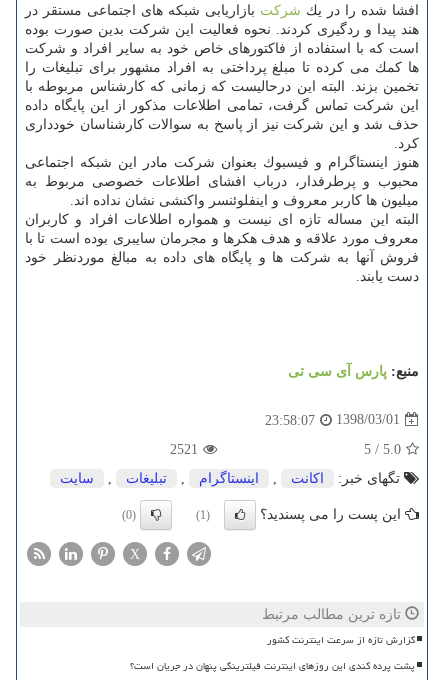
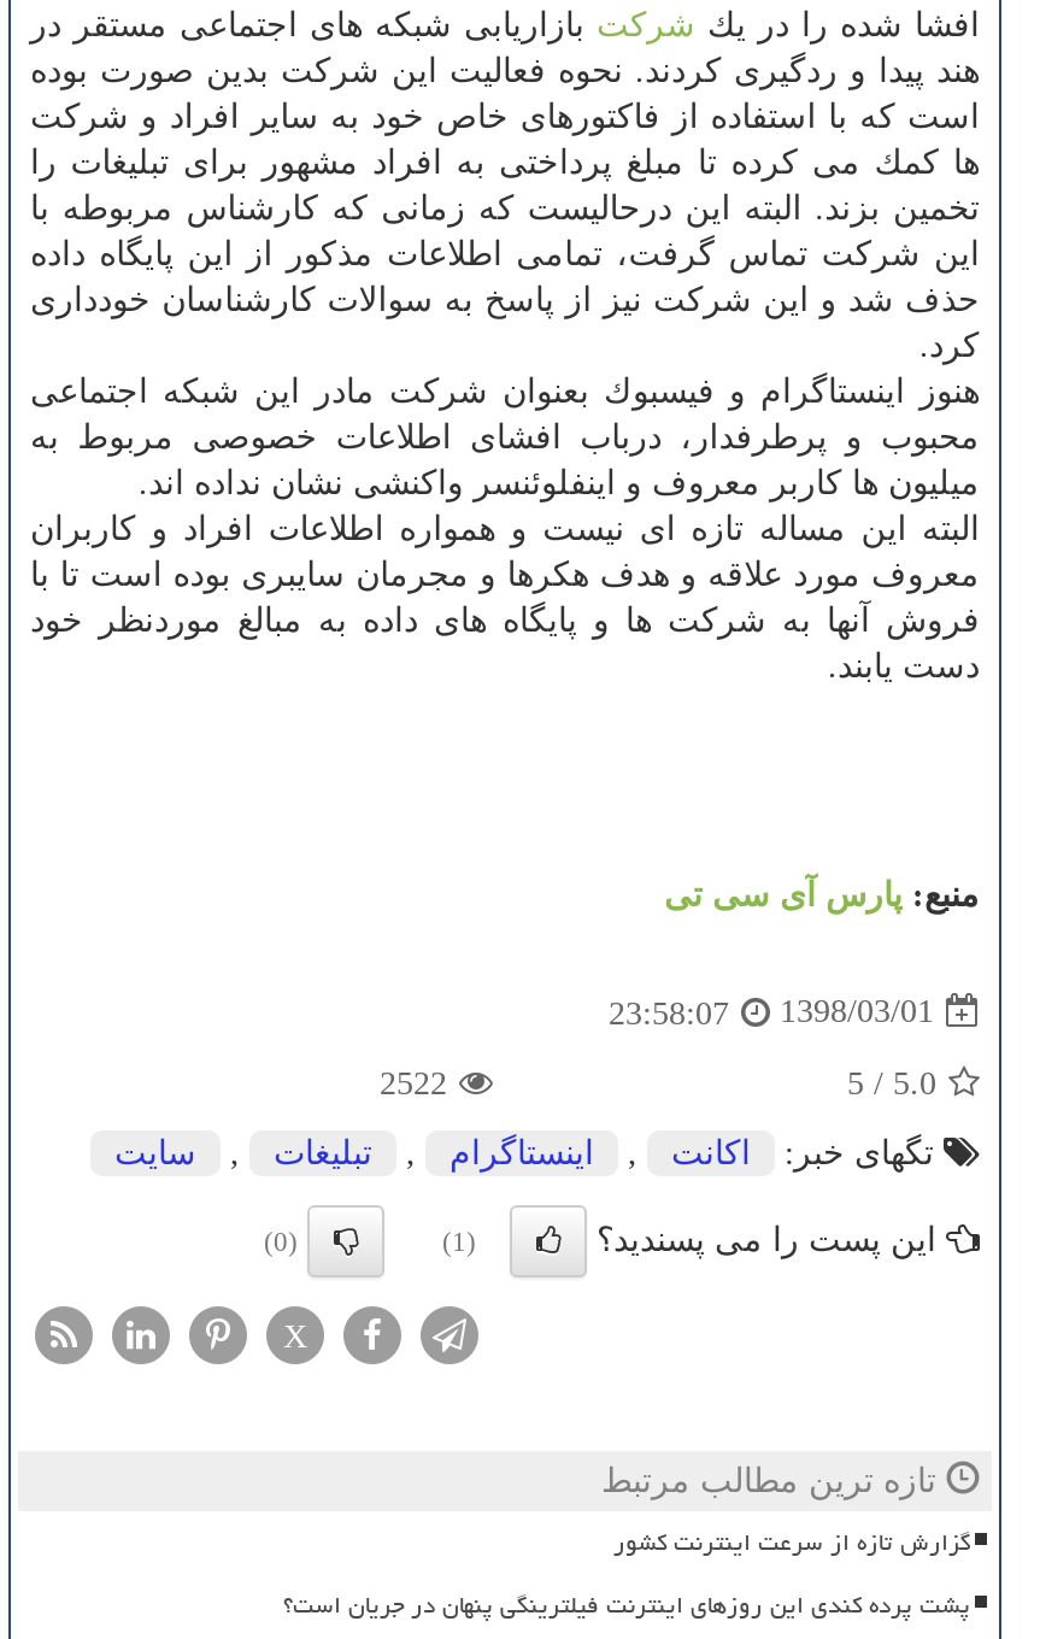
- 2521
+ 2522
